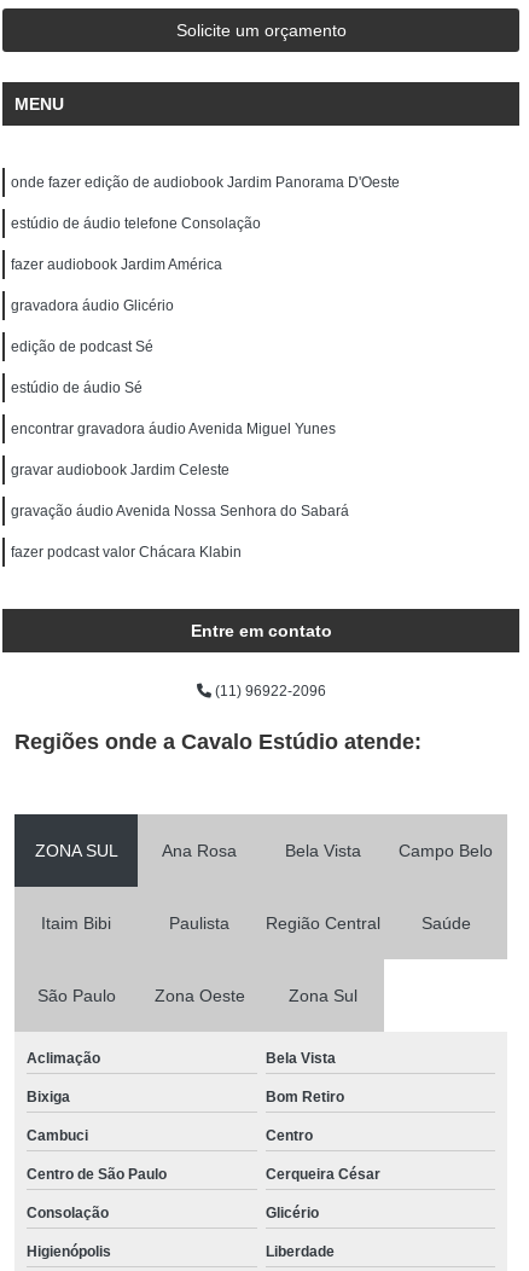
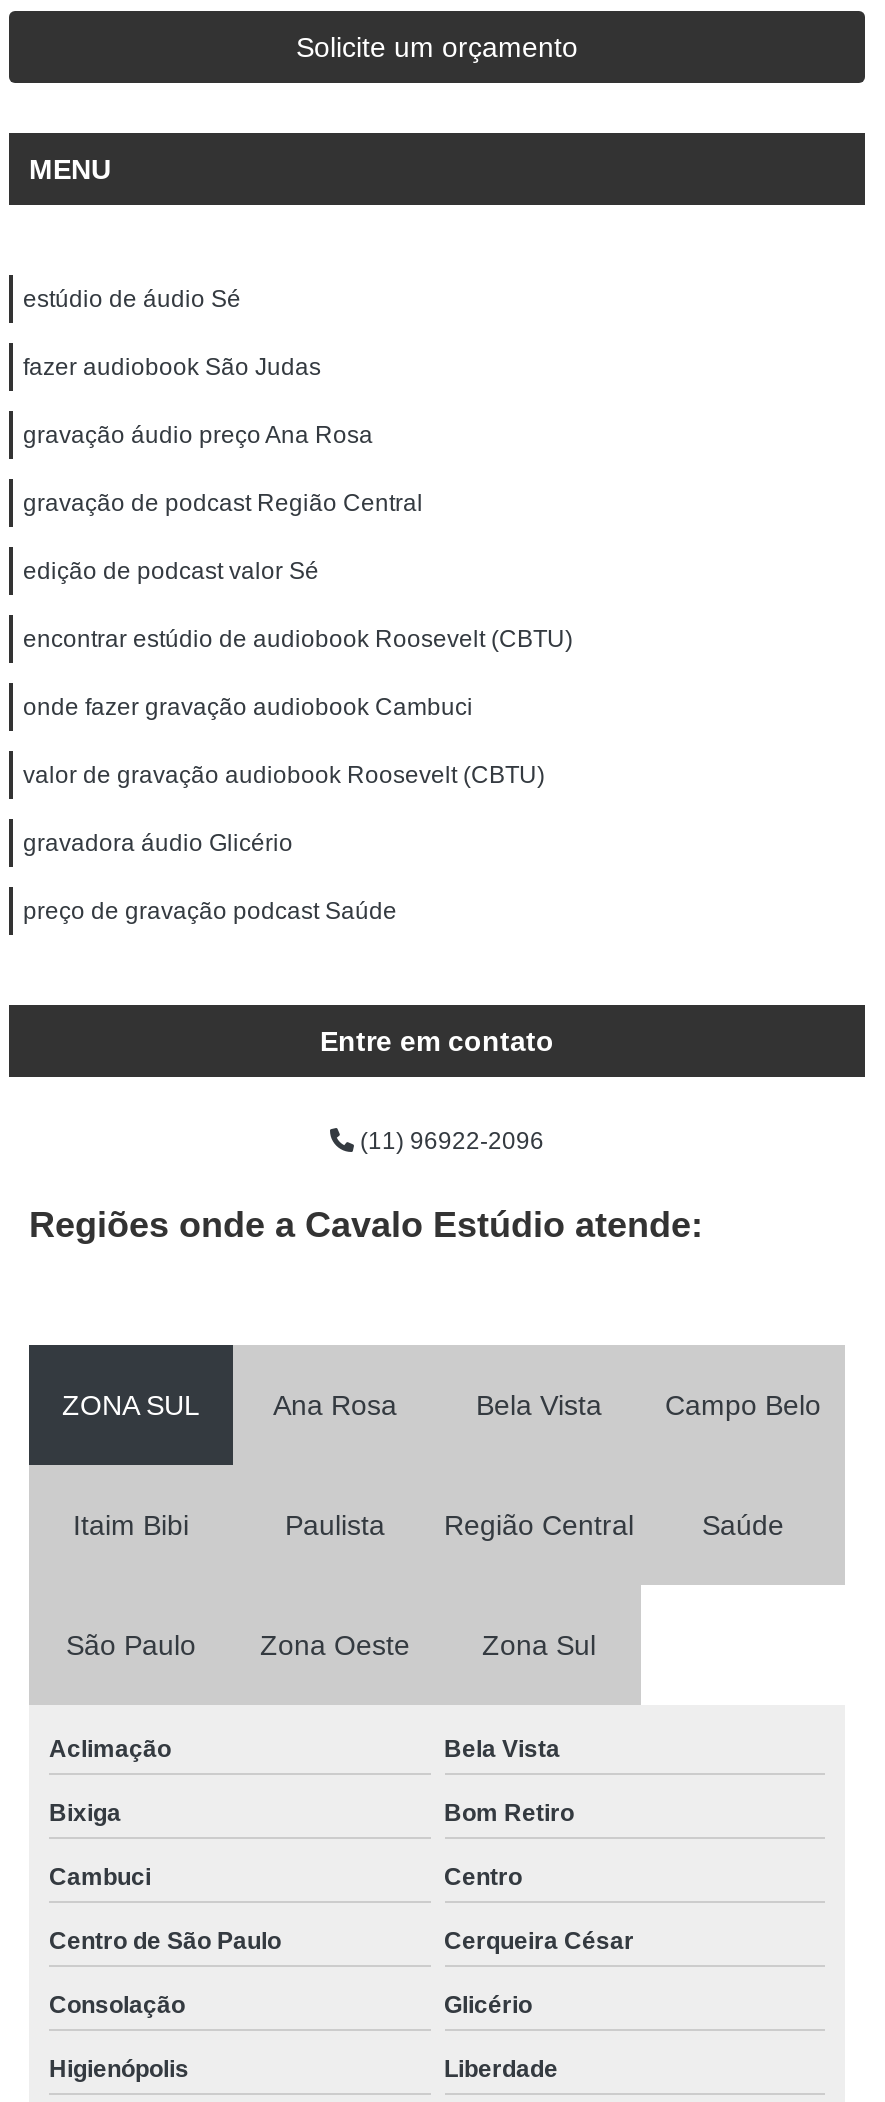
- onde fazer edição de audiobook Jardim Panorama D'Oeste
- estúdio de áudio telefone Consolação
- fazer audiobook Jardim América
+ fazer audiobook São Judas
+ gravação áudio preço Ana Rosa
+ gravação de podcast Região Central
+ edição de podcast valor Sé
+ encontrar estúdio de audiobook Roosevelt (CBTU)
+ onde fazer gravação audiobook Cambuci
+ valor de gravação audiobook Roosevelt (CBTU)

moved down: gravadora áudio Glicério

- edição de podcast Sé
- encontrar gravadora áudio Avenida Miguel Yunes
- gravar audiobook Jardim Celeste
- gravação áudio Avenida Nossa Senhora do Sabará
- fazer podcast valor Chácara Klabin
+ preço de gravação podcast Saúde

moved up: estúdio de áudio Sé
